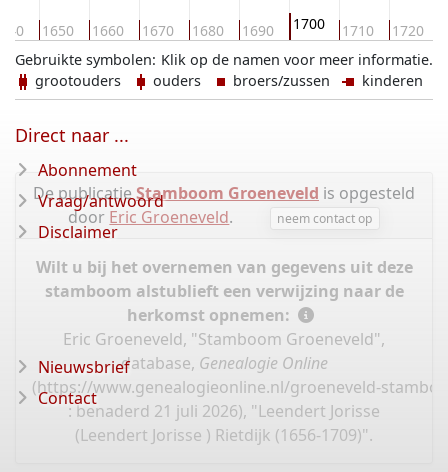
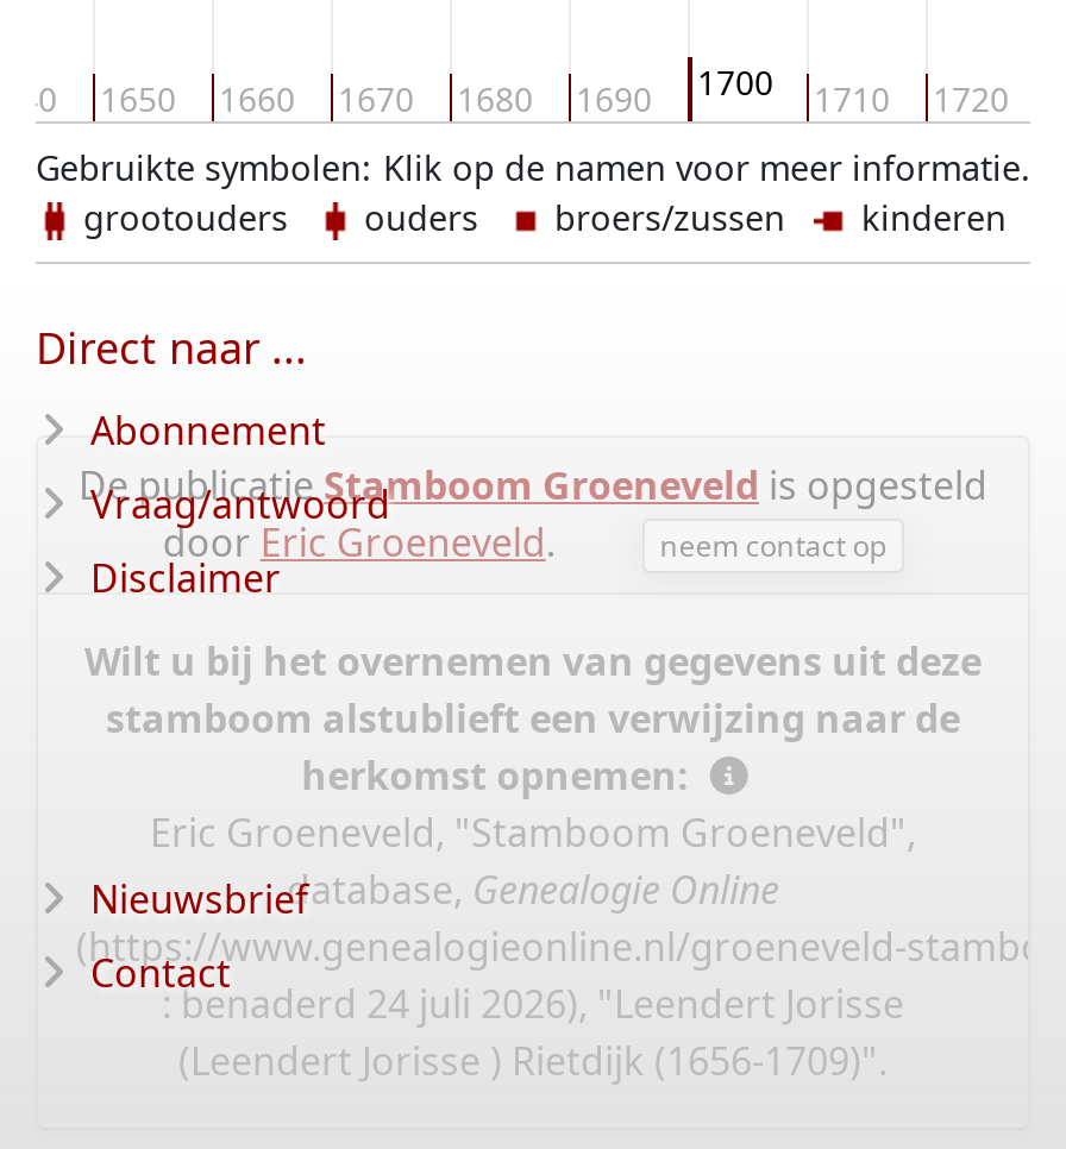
- : benaderd 21 juli 2026), "Leendert Jorisse
+ : benaderd 24 juli 2026), "Leendert Jorisse
